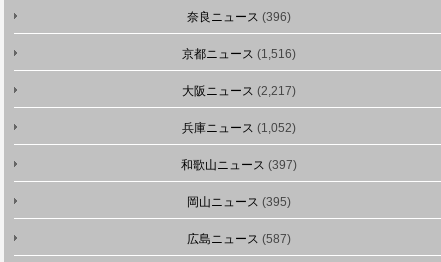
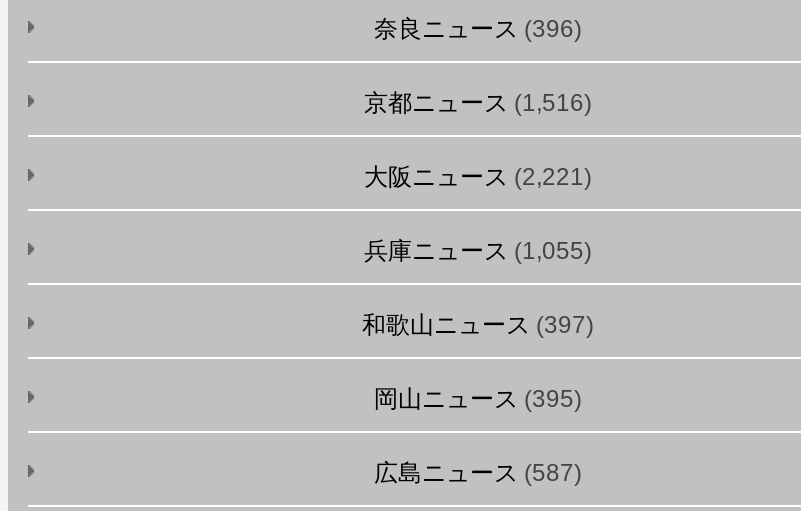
- 大阪ニュース(2,217)
+ 大阪ニュース(2,221)

- 兵庫ニュース(1,052)
+ 兵庫ニュース(1,055)
